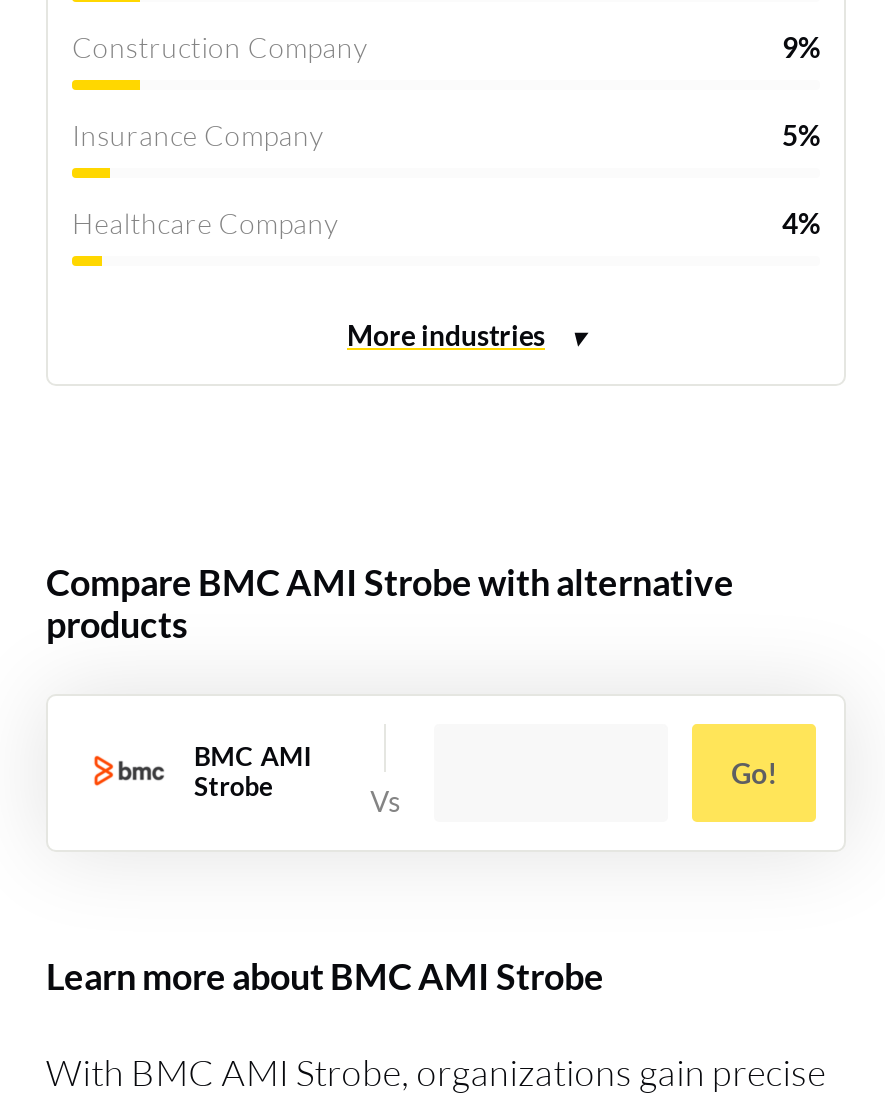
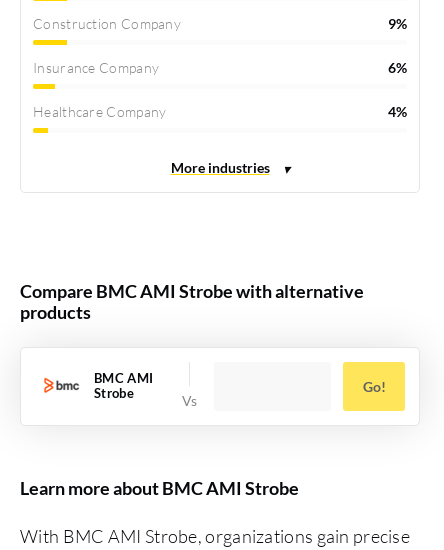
- 5%
+ 6%
